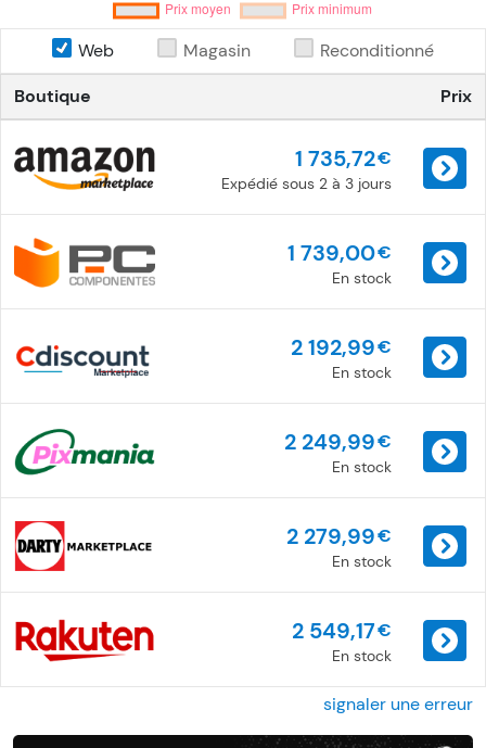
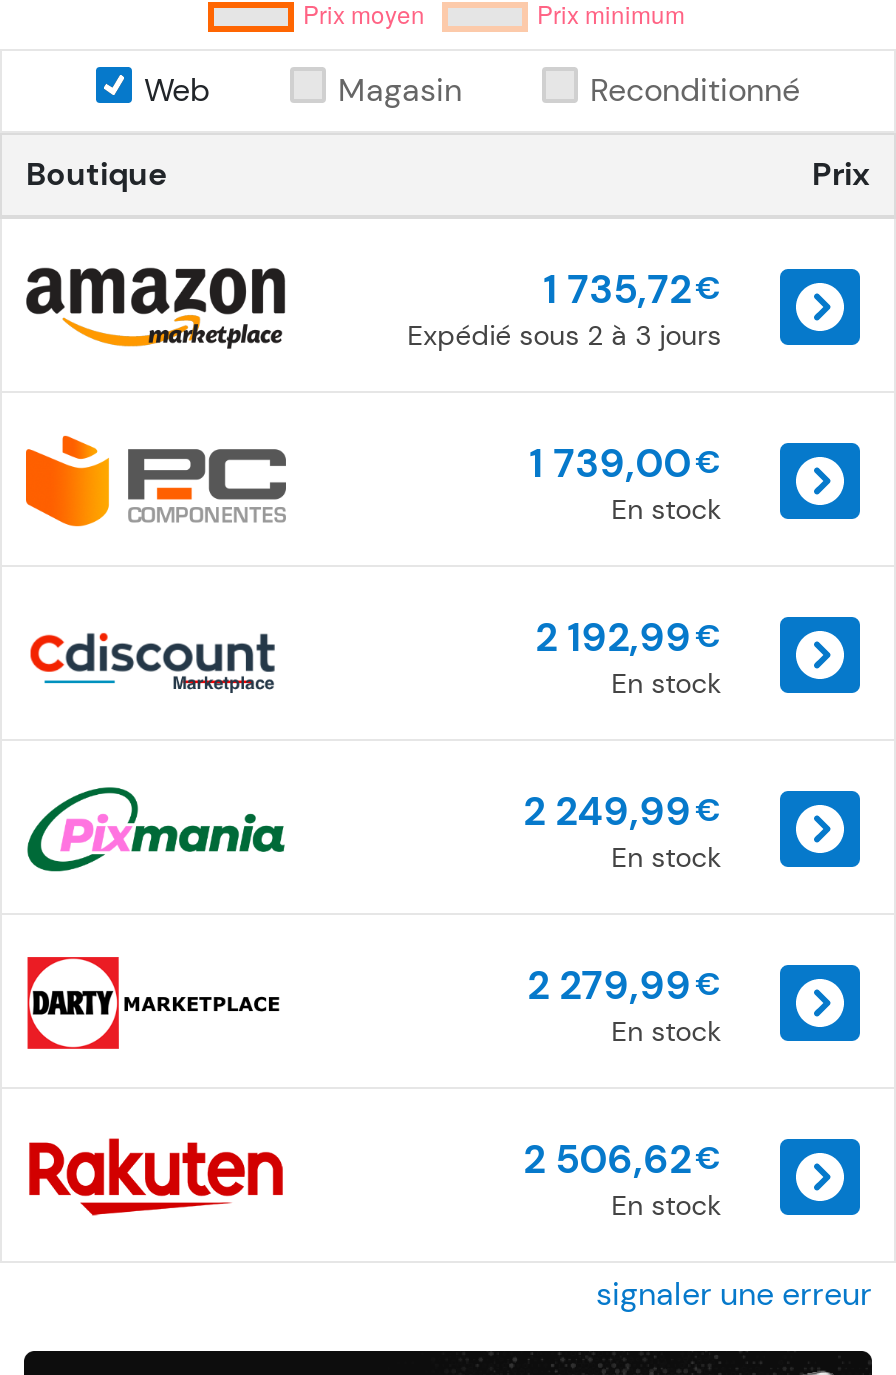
- 2 549,17 €
+ 2 506,62 €
